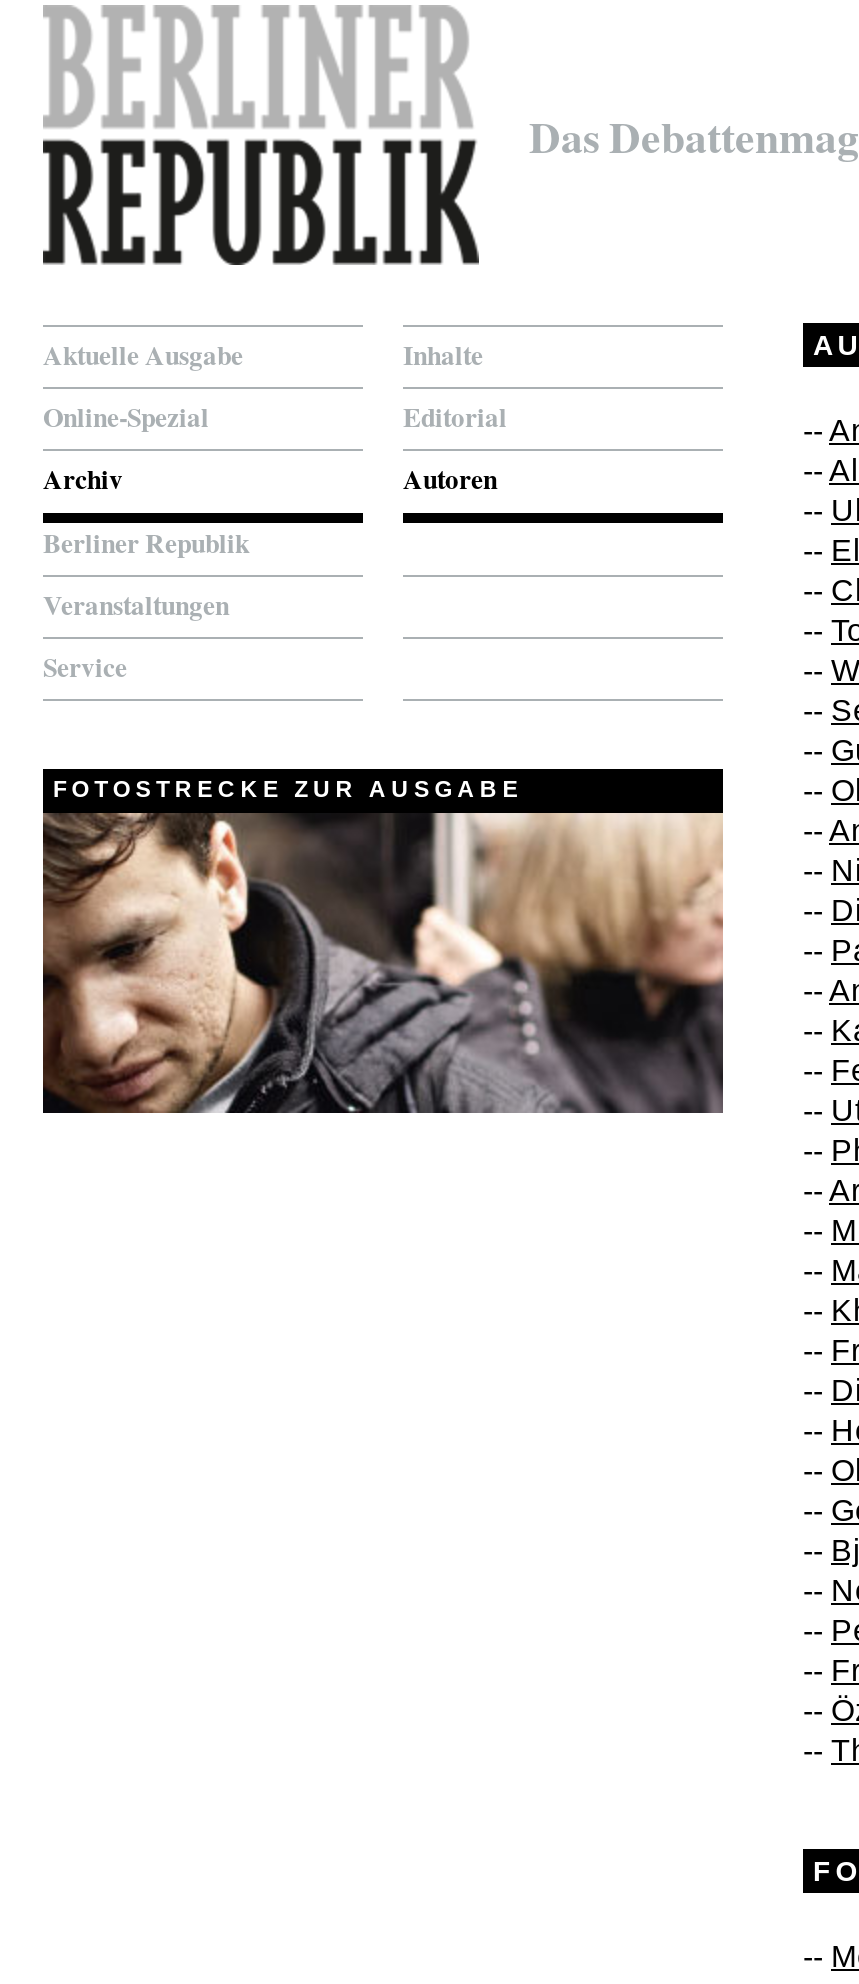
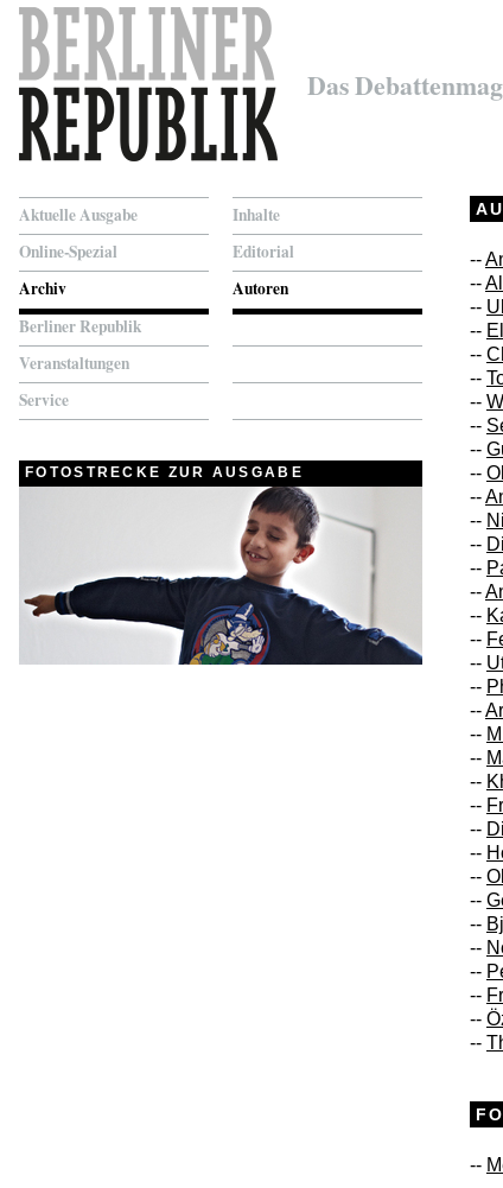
- [image]
+ [image]
